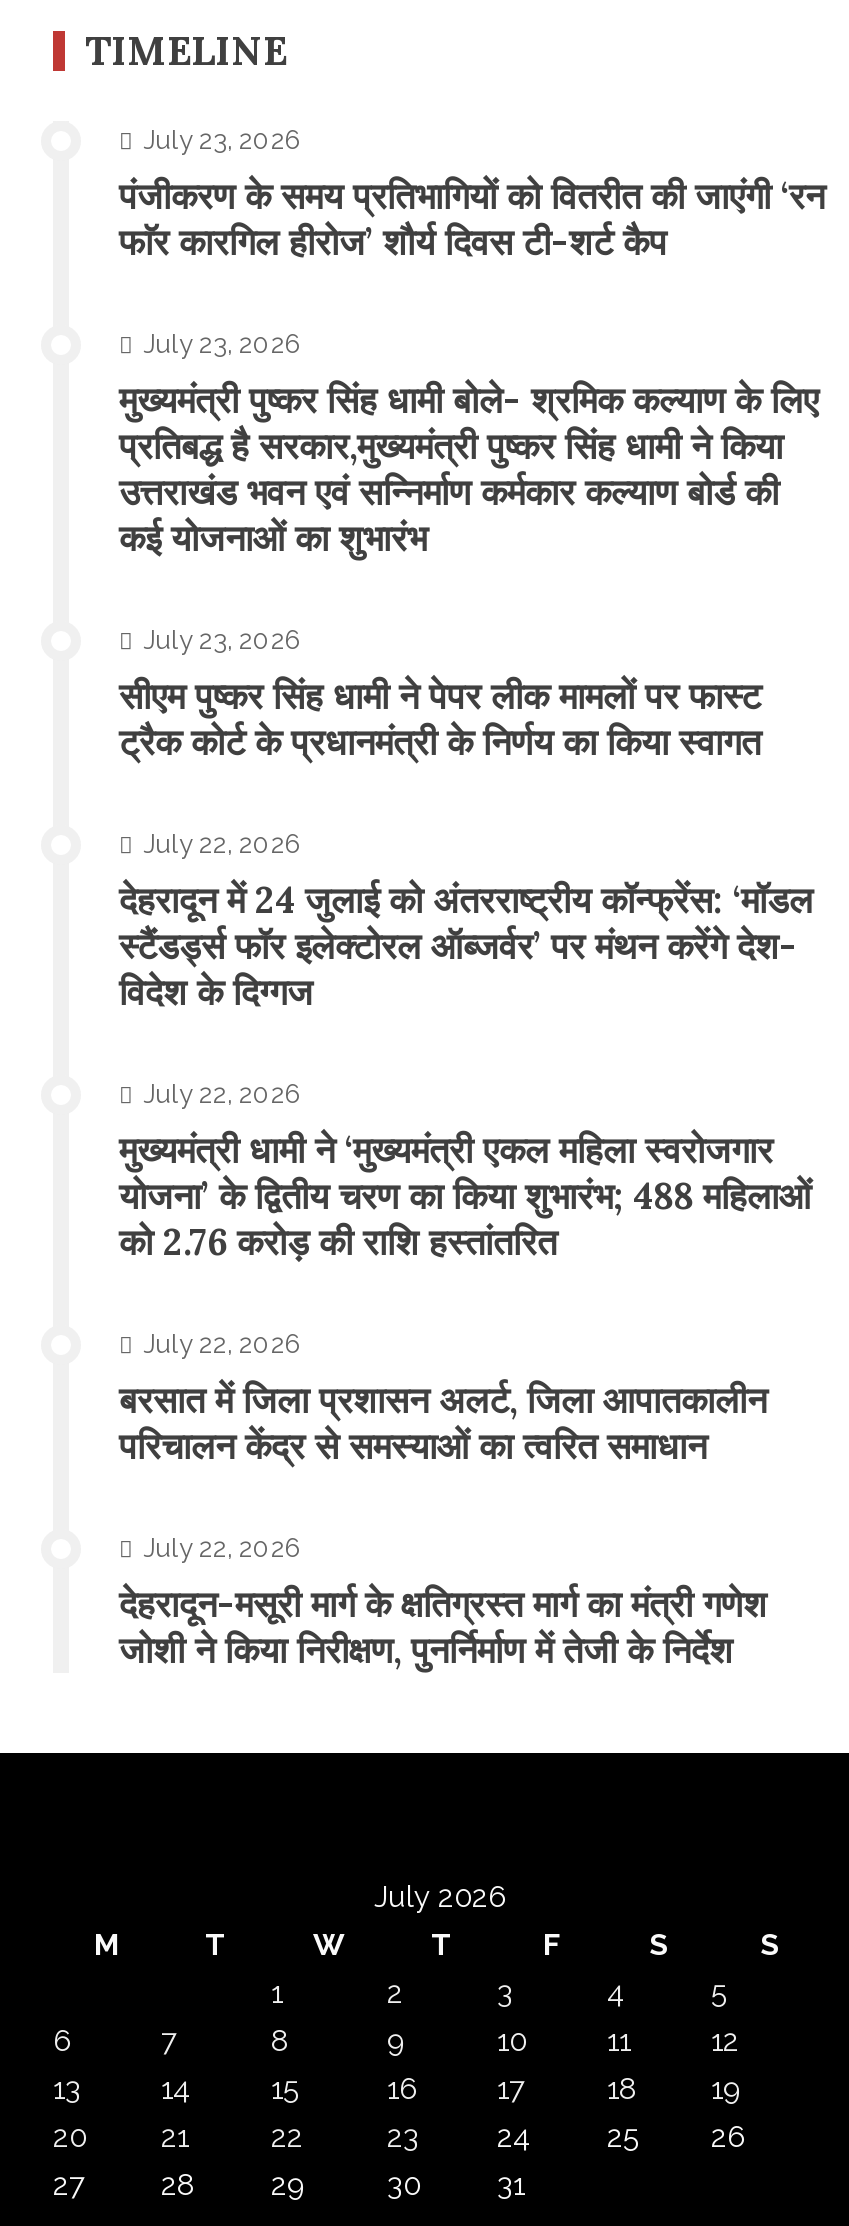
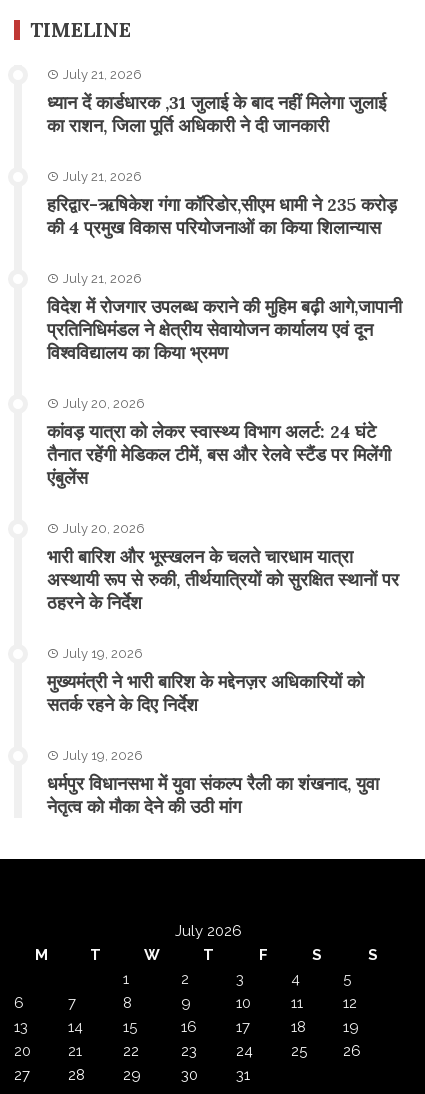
- July 23, 2026
- पंजीकरण के समय प्रतिभागियों को वितरीत की जाएंगी ‘रन
- फाॅर कारगिल हीरोज’ शौर्य दिवस टी-शर्ट कैप
+ July 21, 2026
+ ध्यान दें कार्डधारक ,31 जुलाई के बाद नहीं मिलेगा जुलाई
+ का राशन, जिला पूर्ति अधिकारी ने दी जानकारी

- July 23, 2026
- मुख्यमंत्री पुष्कर सिंह धामी बोले- श्रमिक कल्याण के लिए
- प्रतिबद्ध है सरकार,मुख्यमंत्री पुष्कर सिंह धामी ने किया
- उत्तराखंड भवन एवं सन्निर्माण कर्मकार कल्याण बोर्ड की
- कई योजनाओं का शुभारंभ
+ July 21, 2026
+ हरिद्वार-ऋषिकेश गंगा कॉरिडोर,सीएम धामी ने 235 करोड़
+ की 4 प्रमुख विकास परियोजनाओं का किया शिलान्यास

- July 23, 2026
- सीएम पुष्कर सिंह धामी ने पेपर लीक मामलों पर फास्ट
- ट्रैक कोर्ट के प्रधानमंत्री के निर्णय का किया स्वागत
+ July 21, 2026
+ विदेश में रोजगार उपलब्ध कराने की मुहिम बढ़ी आगे,जापानी
+ प्रतिनिधिमंडल ने क्षेत्रीय सेवायोजन कार्यालय एवं दून
+ विश्वविद्यालय का किया भ्रमण

- July 22, 2026
- देहरादून में 24 जुलाई को अंतरराष्ट्रीय कॉन्फ्रेंस: ‘मॉडल
- स्टैंडर्ड्स फॉर इलेक्टोरल ऑब्जर्वर’ पर मंथन करेंगे देश-
- विदेश के दिग्गज
+ July 20, 2026
+ कांवड़ यात्रा को लेकर स्वास्थ्य विभाग अलर्ट: 24 घंटे
+ तैनात रहेंगी मेडिकल टीमें, बस और रेलवे स्टैंड पर मिलेंगी
+ एंबुलेंस

- July 22, 2026
- मुख्यमंत्री धामी ने ‘मुख्यमंत्री एकल महिला स्वरोजगार
- योजना’ के द्वितीय चरण का किया शुभारंभ; 488 महिलाओं
- को 2.76 करोड़ की राशि हस्तांतरित
+ July 20, 2026
+ भारी बारिश और भूस्खलन के चलते चारधाम यात्रा
+ अस्थायी रूप से रुकी, तीर्थयात्रियों को सुरक्षित स्थानों पर
+ ठहरने के निर्देश

- July 22, 2026
- बरसात में जिला प्रशासन अलर्ट, जिला आपातकालीन
- परिचालन केंद्र से समस्याओं का त्वरित समाधान
+ July 19, 2026
+ मुख्यमंत्री ने भारी बारिश के मद्देनज़र अधिकारियों को
+ सतर्क रहने के दिए निर्देश

- July 22, 2026
- देहरादून-मसूरी मार्ग के क्षतिग्रस्त मार्ग का मंत्री गणेश
- जोशी ने किया निरीक्षण, पुनर्निर्माण में तेजी के निर्देश
+ July 19, 2026
+ धर्मपुर विधानसभा में युवा संकल्प रैली का शंखनाद, युवा
+ नेतृत्व को मौका देने की उठी मांग
